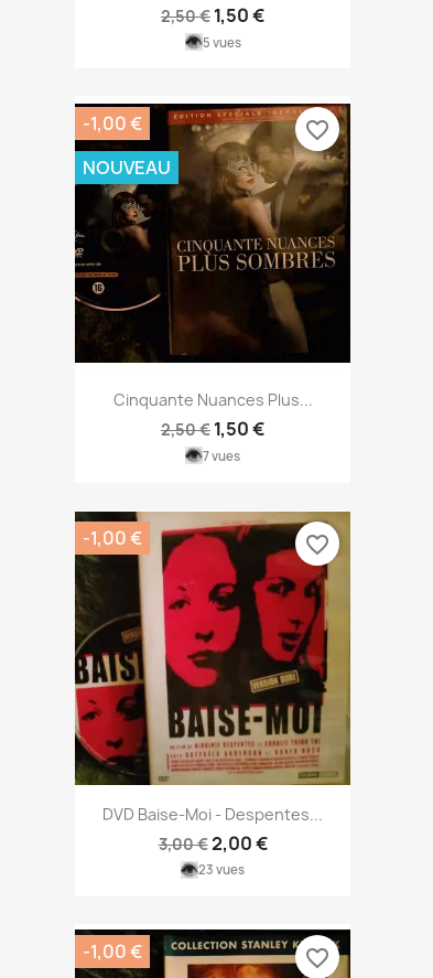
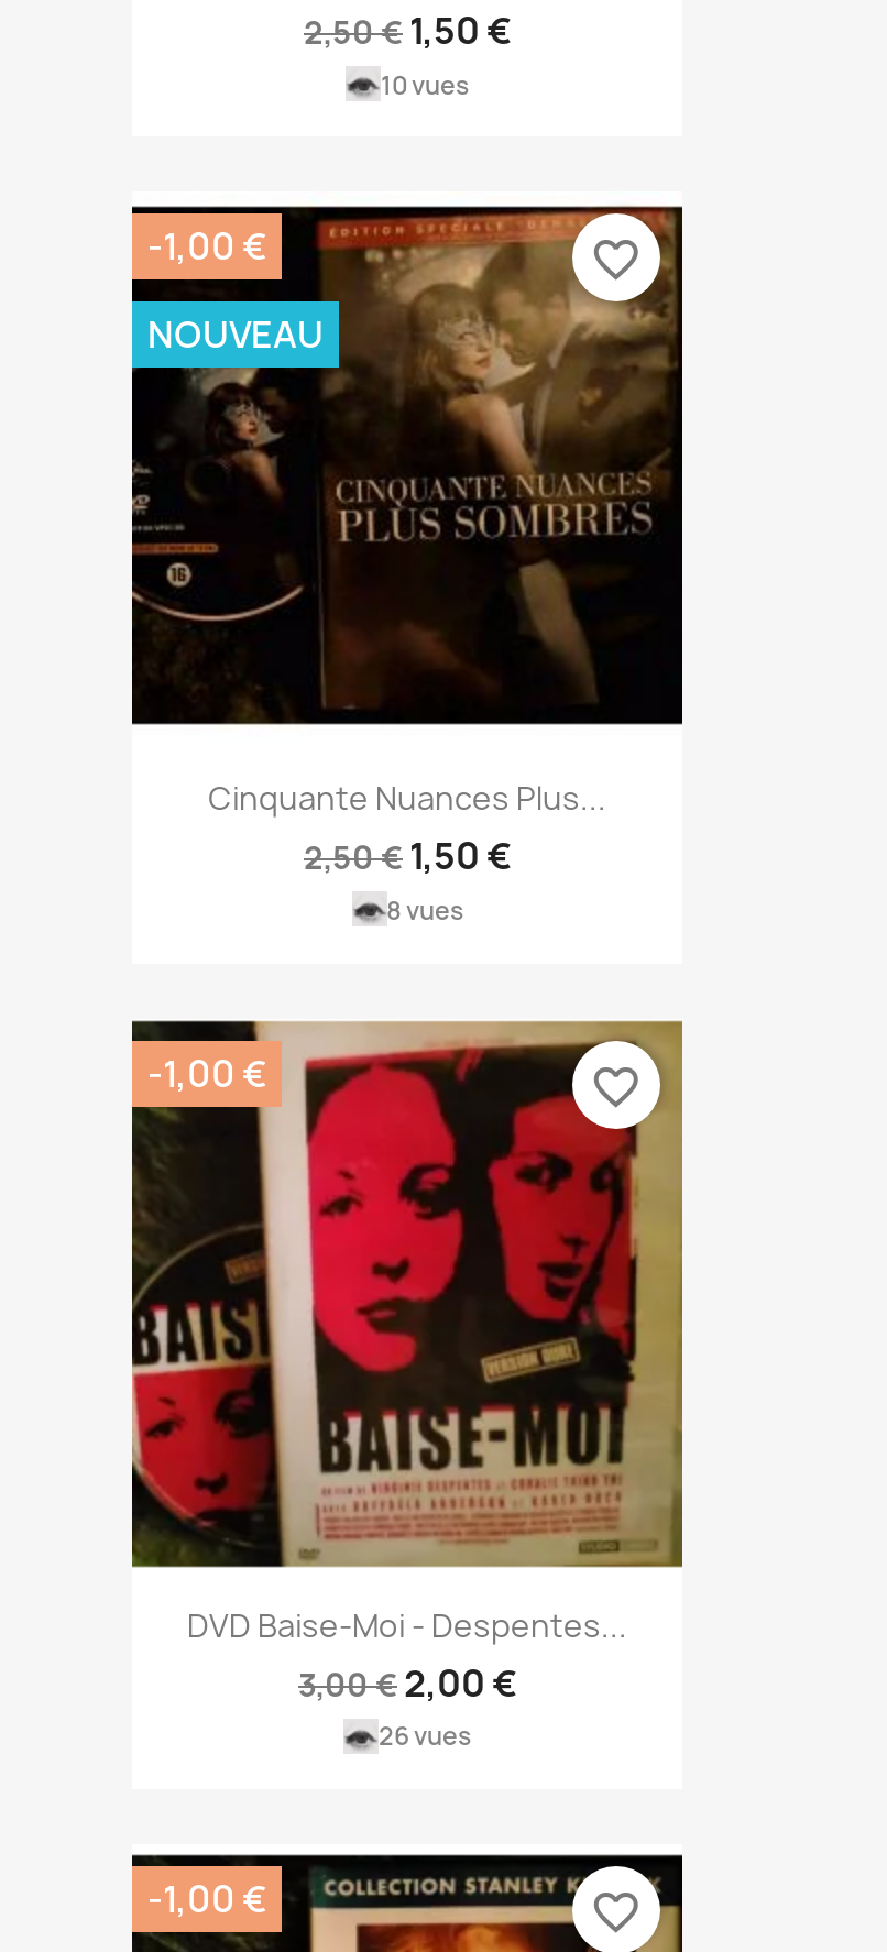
- 5 vues
+ 10 vues

- 7 vues
+ 8 vues

- 23 vues
+ 26 vues
